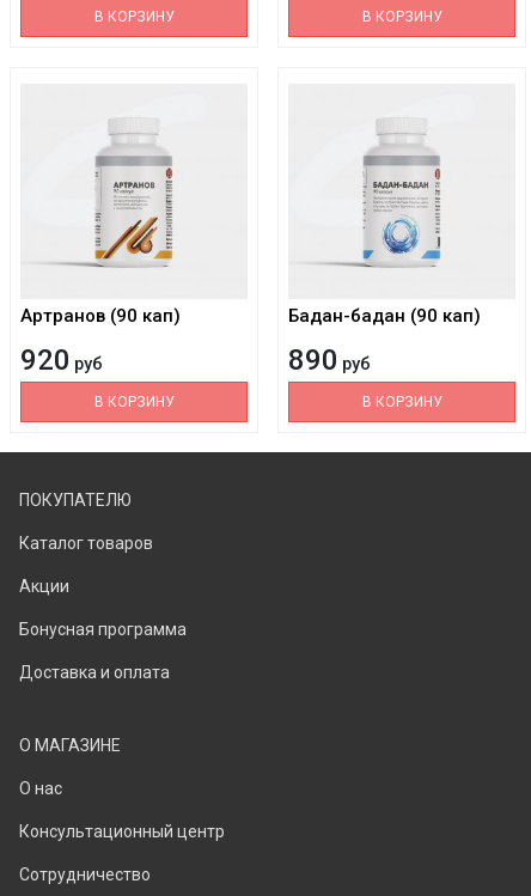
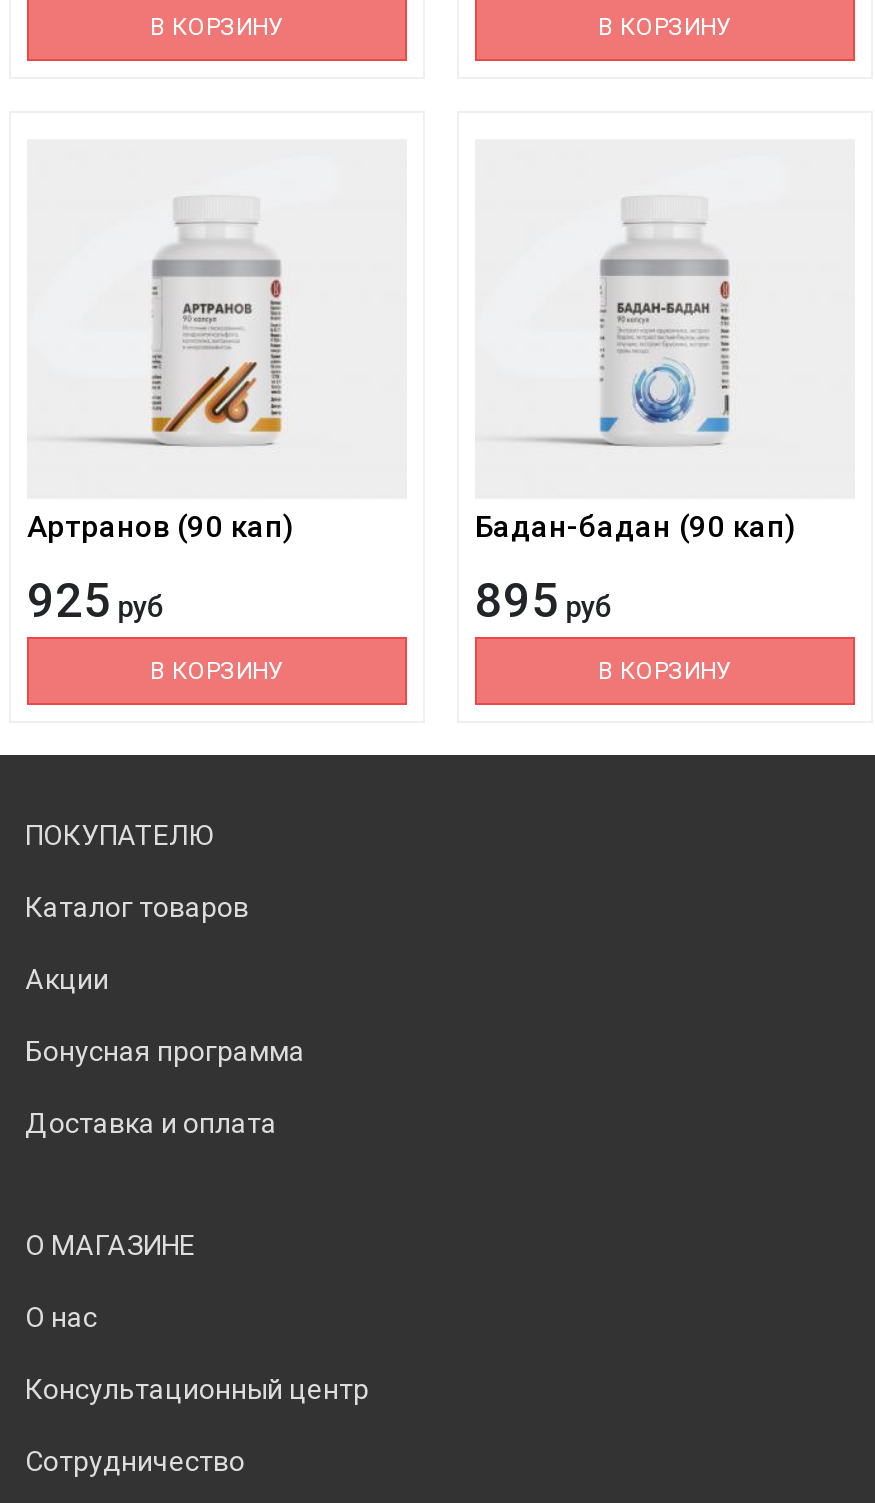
- 920 руб
+ 925 руб

- 890 руб
+ 895 руб
